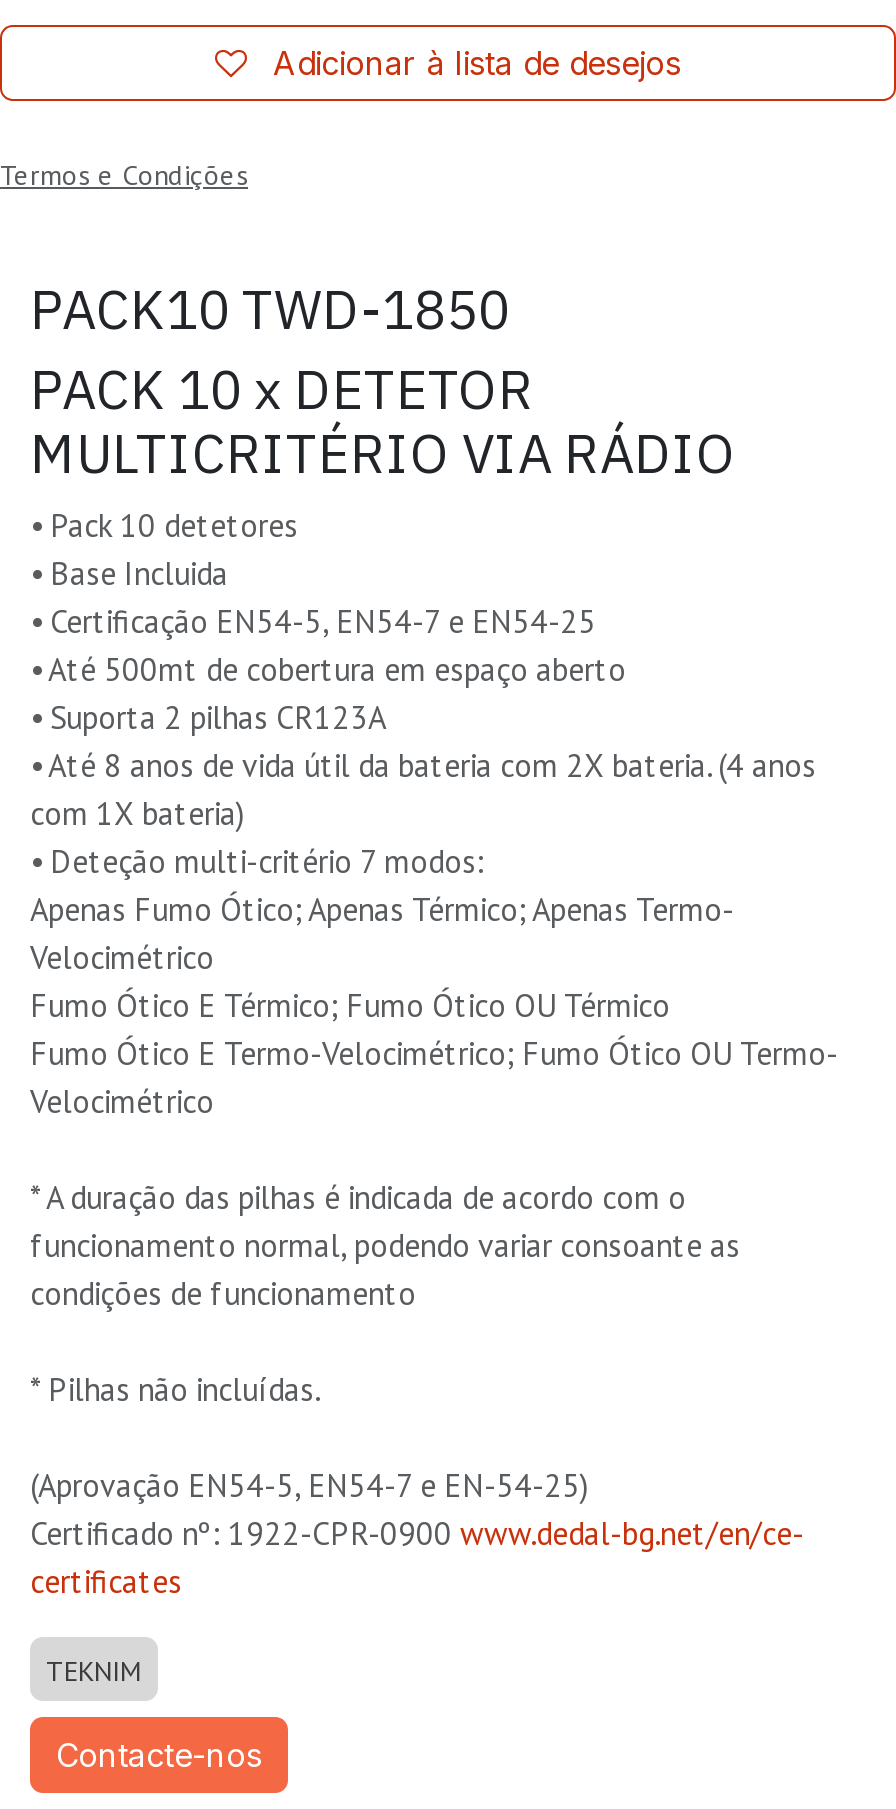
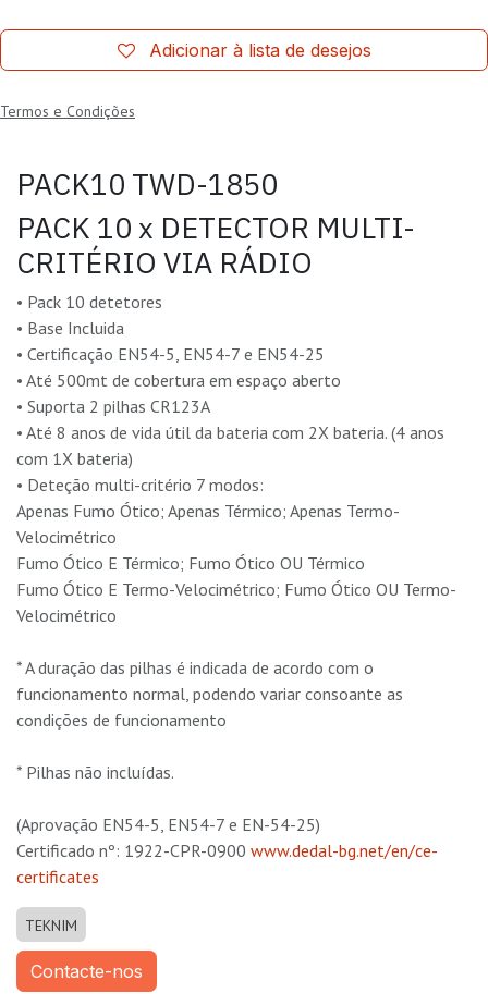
- PACK 10 x DETETOR
- MULTICRITÉRIO VIA RÁDIO
+ PACK 10 x DETECTOR MULTI-
+ CRITÉRIO VIA RÁDIO
